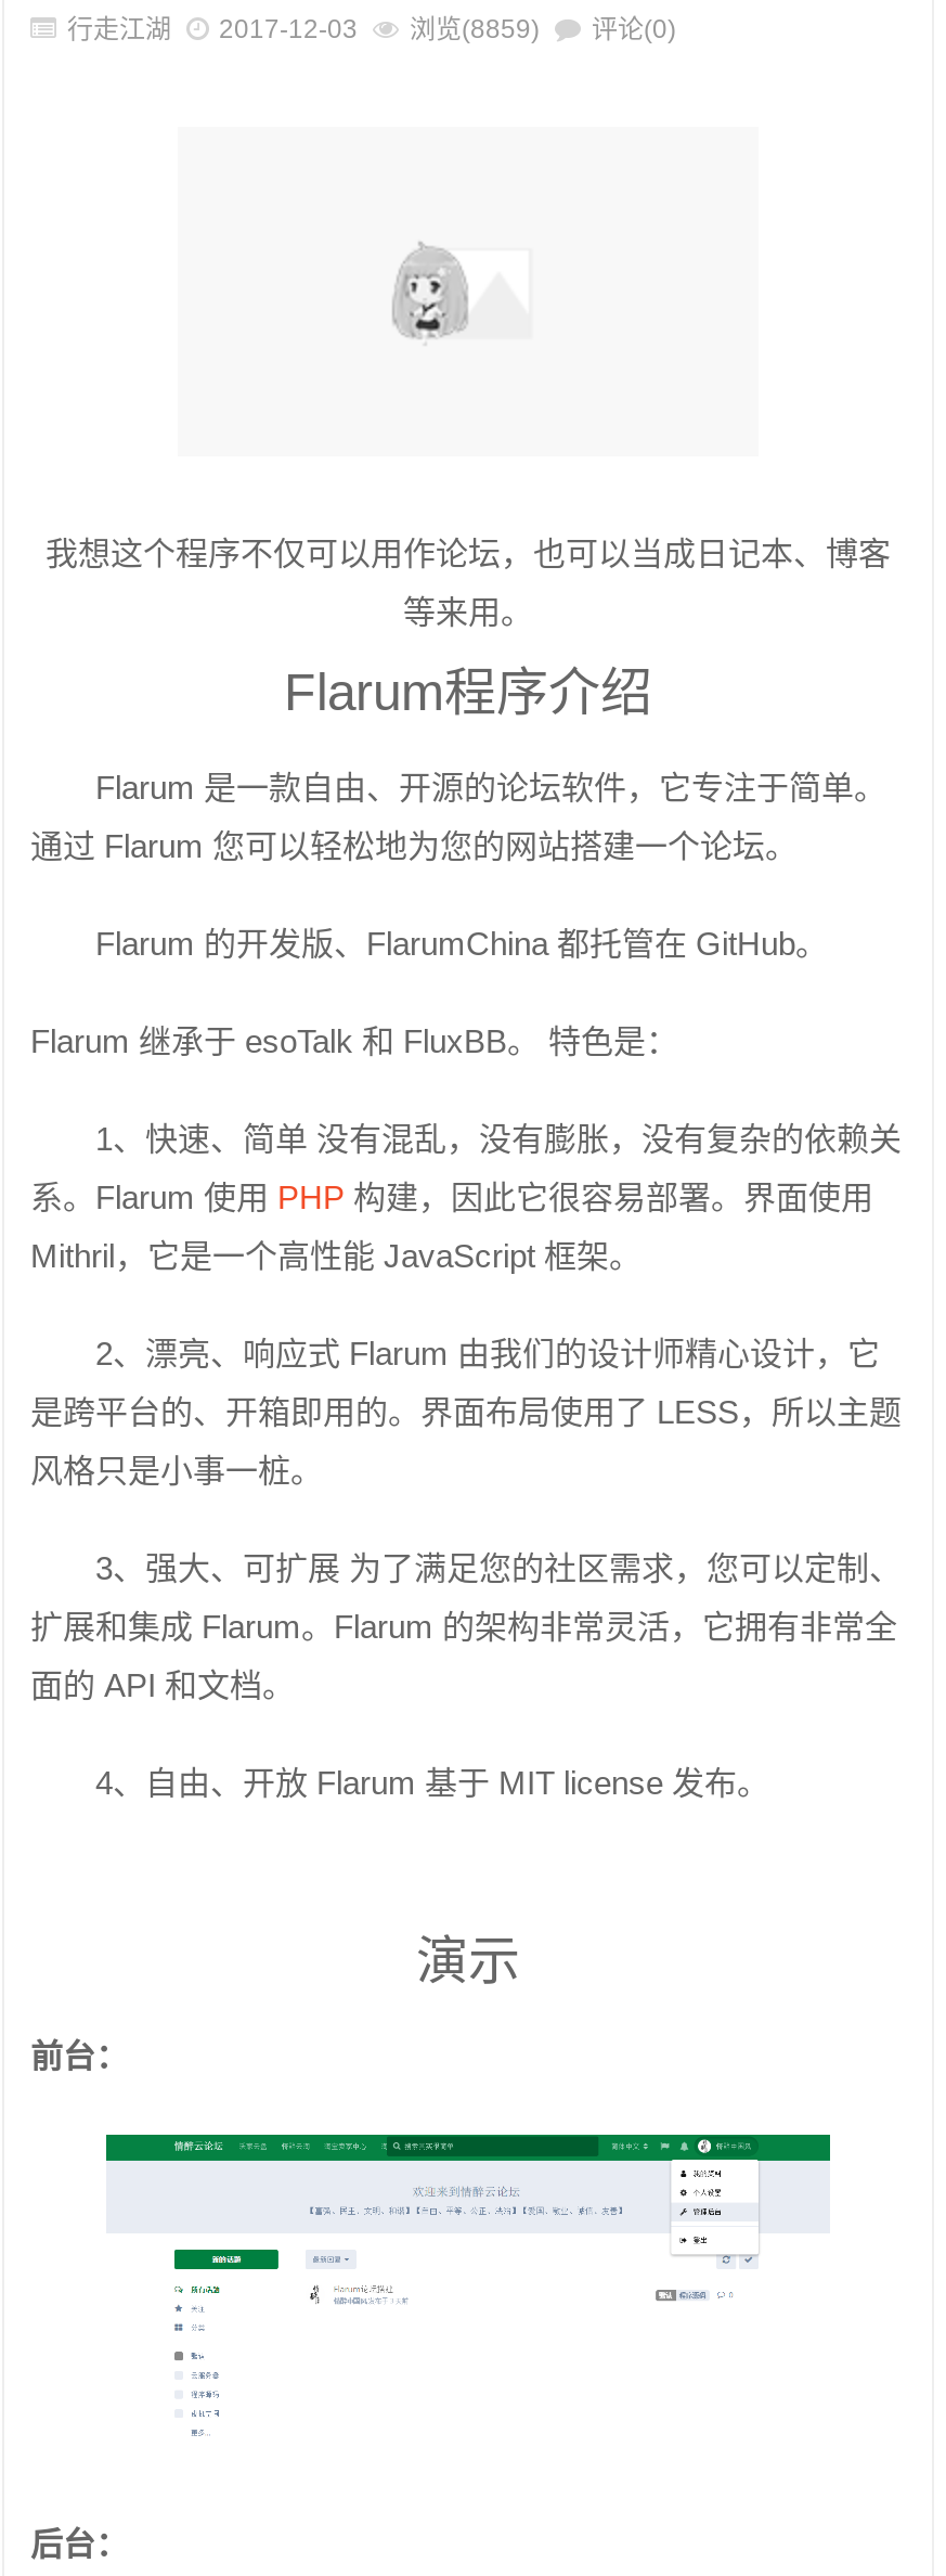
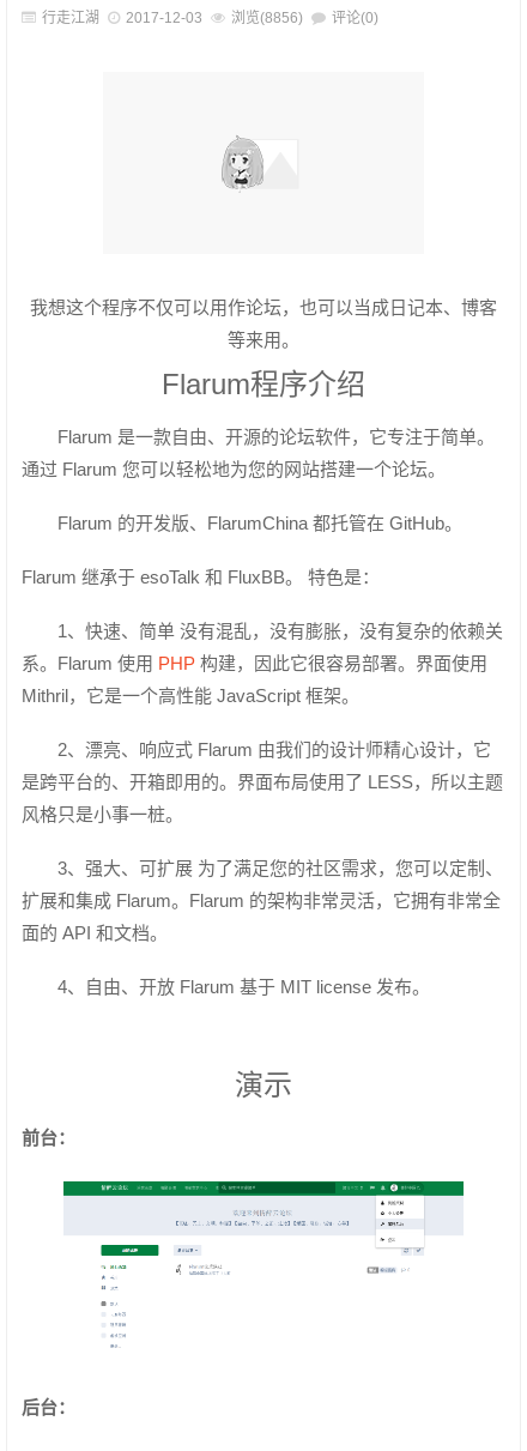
- 行走江湖 2017-12-03 浏览(8859) 评论(0)
+ 行走江湖 2017-12-03 浏览(8856) 评论(0)
